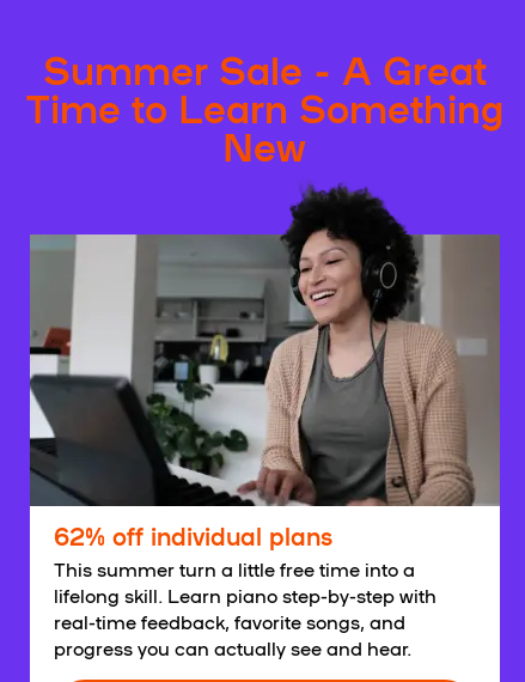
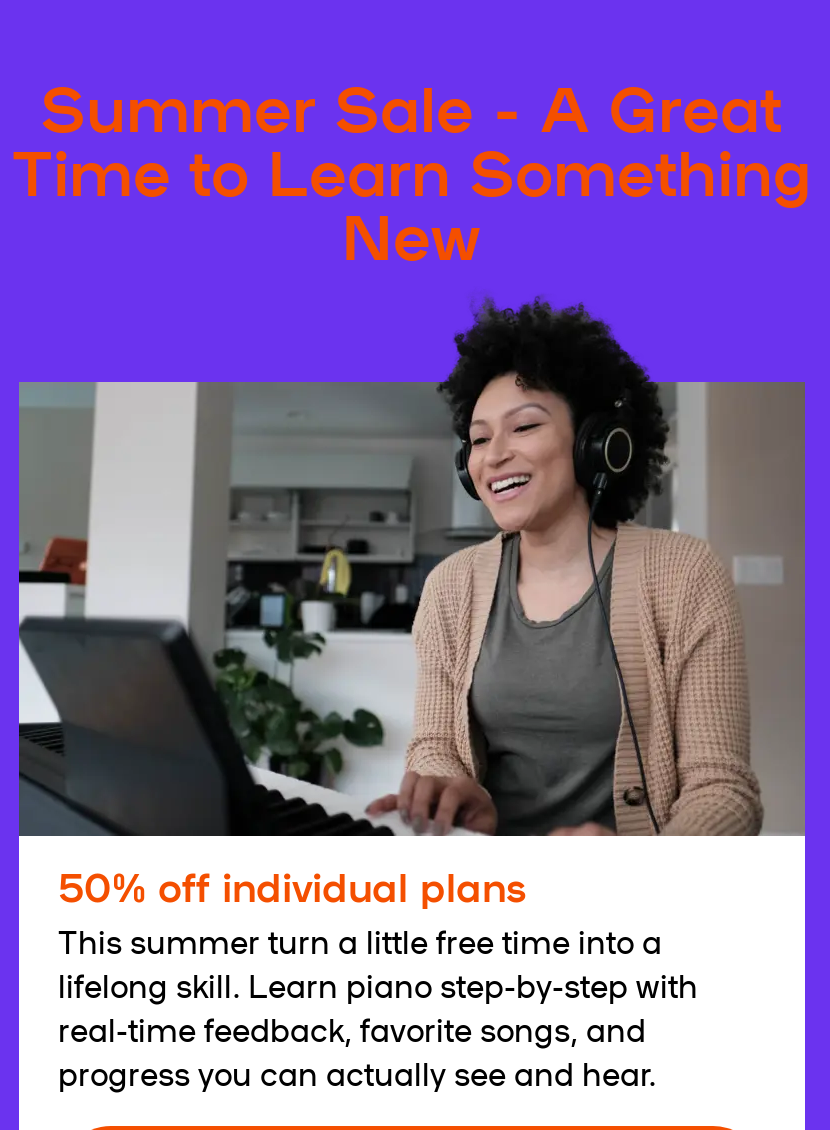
- 62% off individual plans
+ 50% off individual plans
